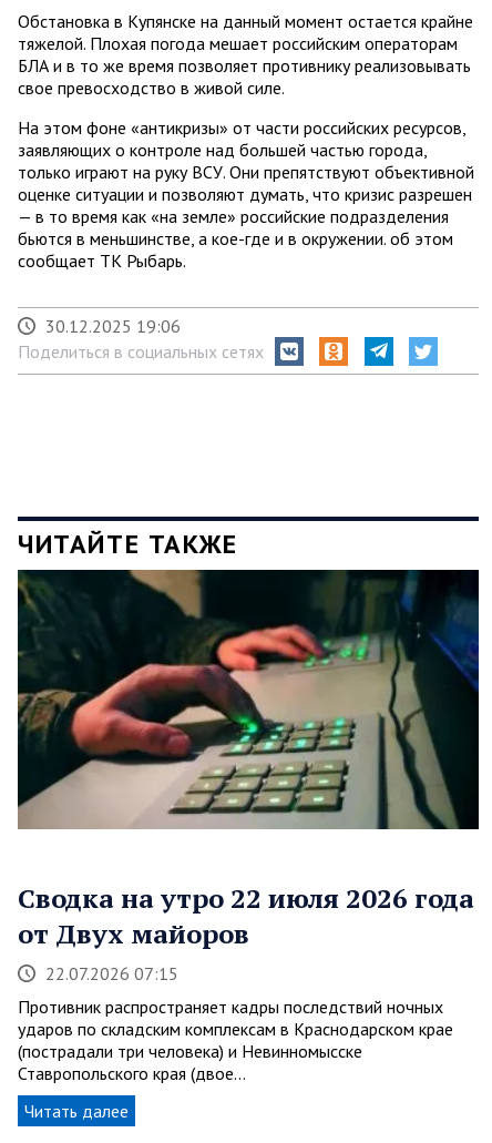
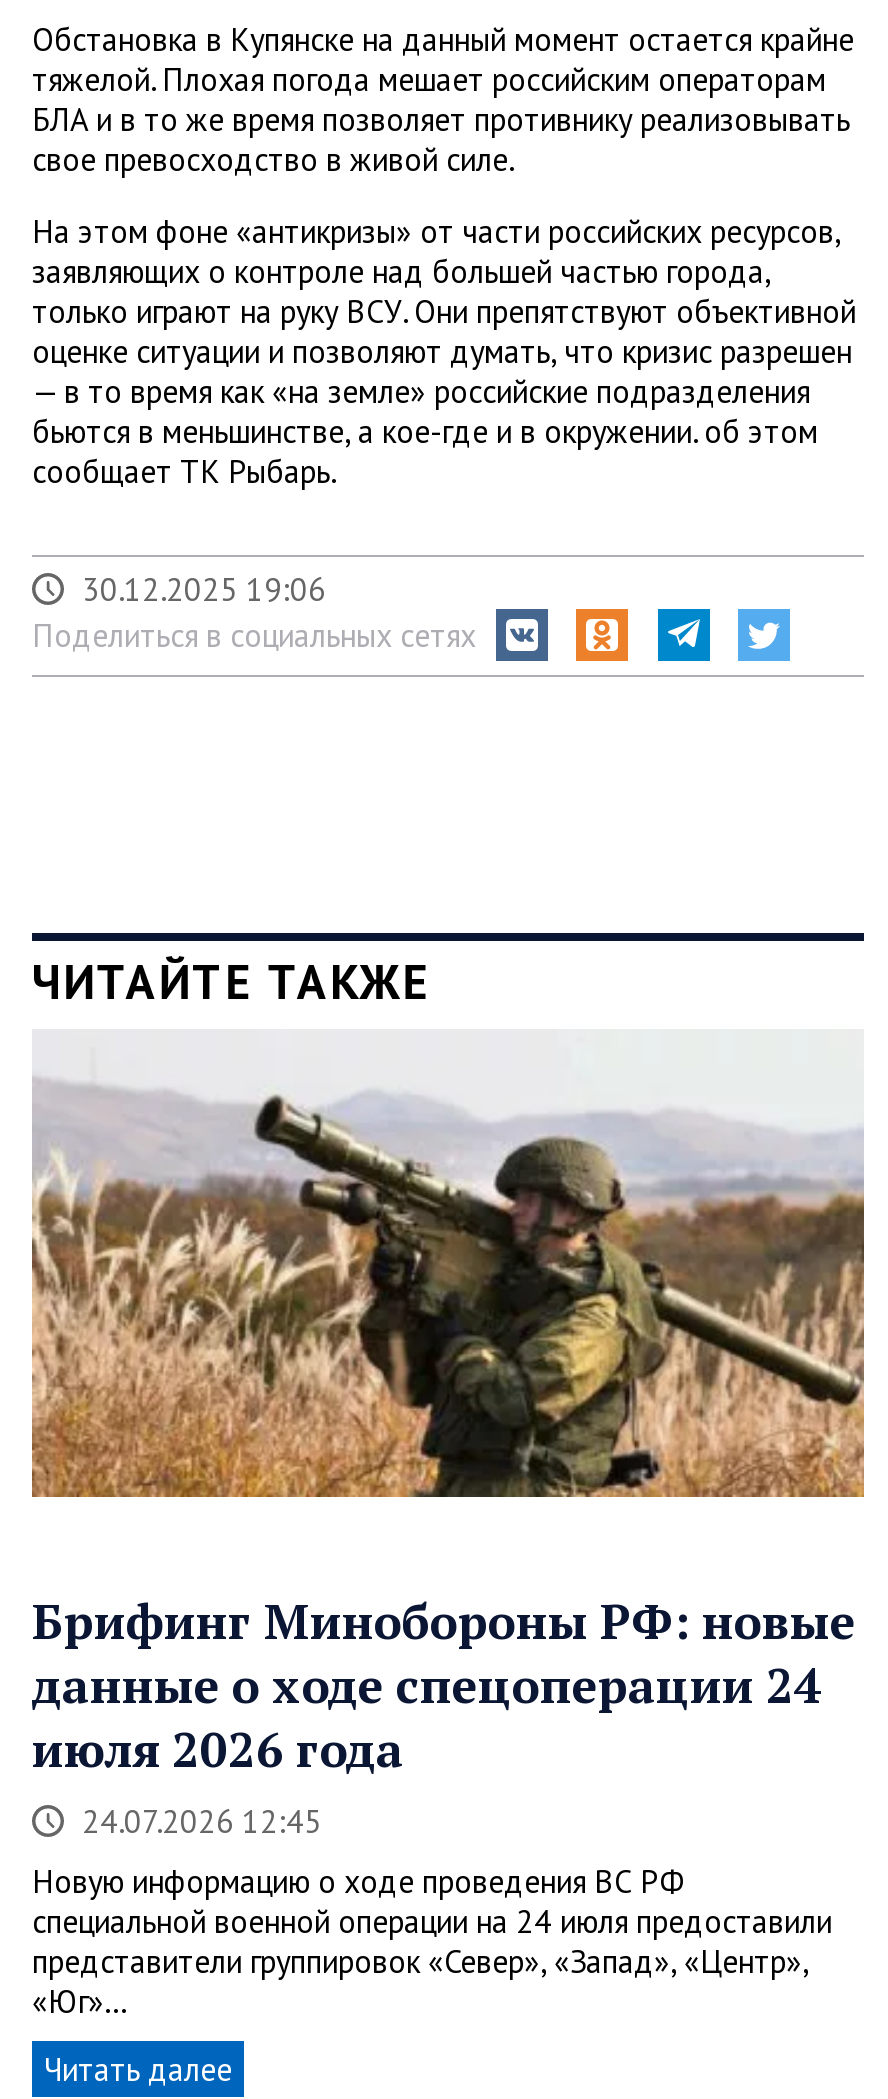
- [image]
+ [image]

- Сводка на утро 22 июля 2026 года
- от Двух майоров
- 22.07.2026 07:15
+ Брифинг Минобороны РФ: новые
+ данные о ходе спецоперации 24
+ июля 2026 года
+ 24.07.2026 12:45

- Противник распространяет кадры последствий ночных
- ударов по складским комплексам в Краснодарском крае
- (пострадали три человека) и Невинномысске
- Ставропольского края (двое…
+ Новую информацию о ходе проведения ВС РФ
+ специальной военной операции на 24 июля предоставили
+ представители группировок «Север», «Запад», «Центр»,
+ «Юг»…
